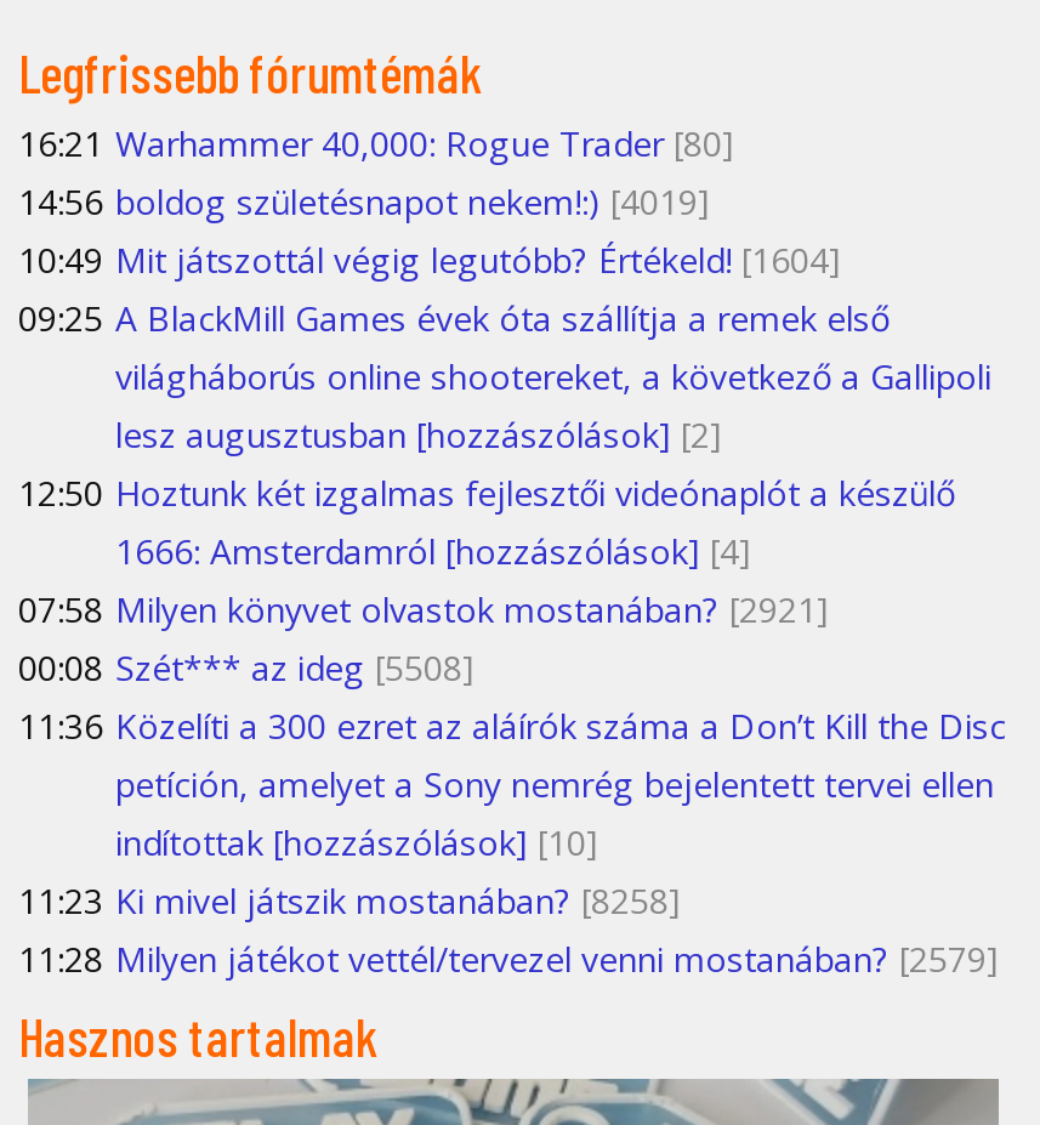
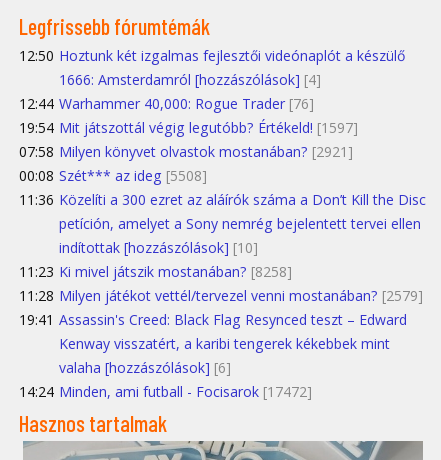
- 16:21 Warhammer 40,000: Rogue Trader [80]
- 14:56 boldog születésnapot nekem!:) [4019]
- 10:49 Mit játszottál végig legutóbb? Értékeld! [1604]
- 09:25 A BlackMill Games évek óta szállítja a remek első
- világháborús online shootereket, a következő a Gallipoli
- lesz augusztusban [hozzászólások] [2]

moved up: 12:50 Hoztunk két izgalmas fejlesztői videónaplót a készülő | 1666: Amsterdamról [hozzászólások] [4]

+ 12:44 Warhammer 40,000: Rogue Trader [76]
+ 19:54 Mit játszottál végig legutóbb? Értékeld! [1597]

moved up: 07:58 Milyen könyvet olvastok mostanában? [2921] | 00:08 Szét*** az ideg [5508] | 11:36 Közelíti a 300 ezret az aláírók száma a Don’t Kill the Disc | petíción, amelyet a Sony nemrég bejelentett tervei ellen | indítottak [hozzászólások] [10] | 11:23 Ki mivel játszik mostanában? [8258] | 11:28 Milyen játékot vettél/tervezel venni mostanában? [2579]

+ 19:41 Assassin's Creed: Black Flag Resynced teszt – Edward
+ Kenway visszatért, a karibi tengerek kékebbek mint
+ valaha [hozzászólások] [6]
+ 14:24 Minden, ami futball - Focisarok [17472]
